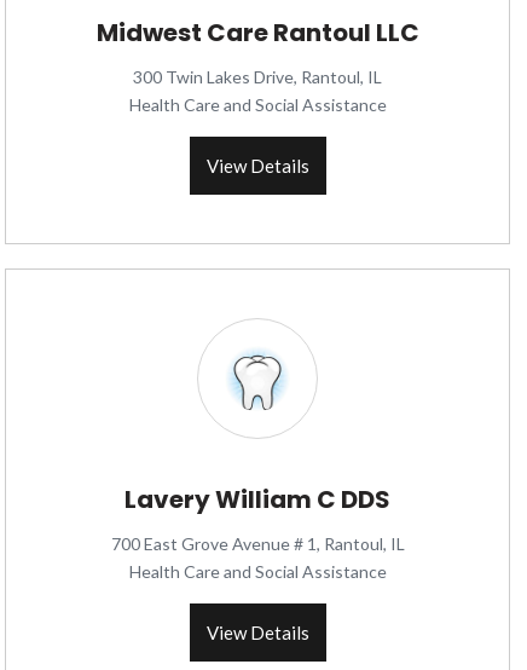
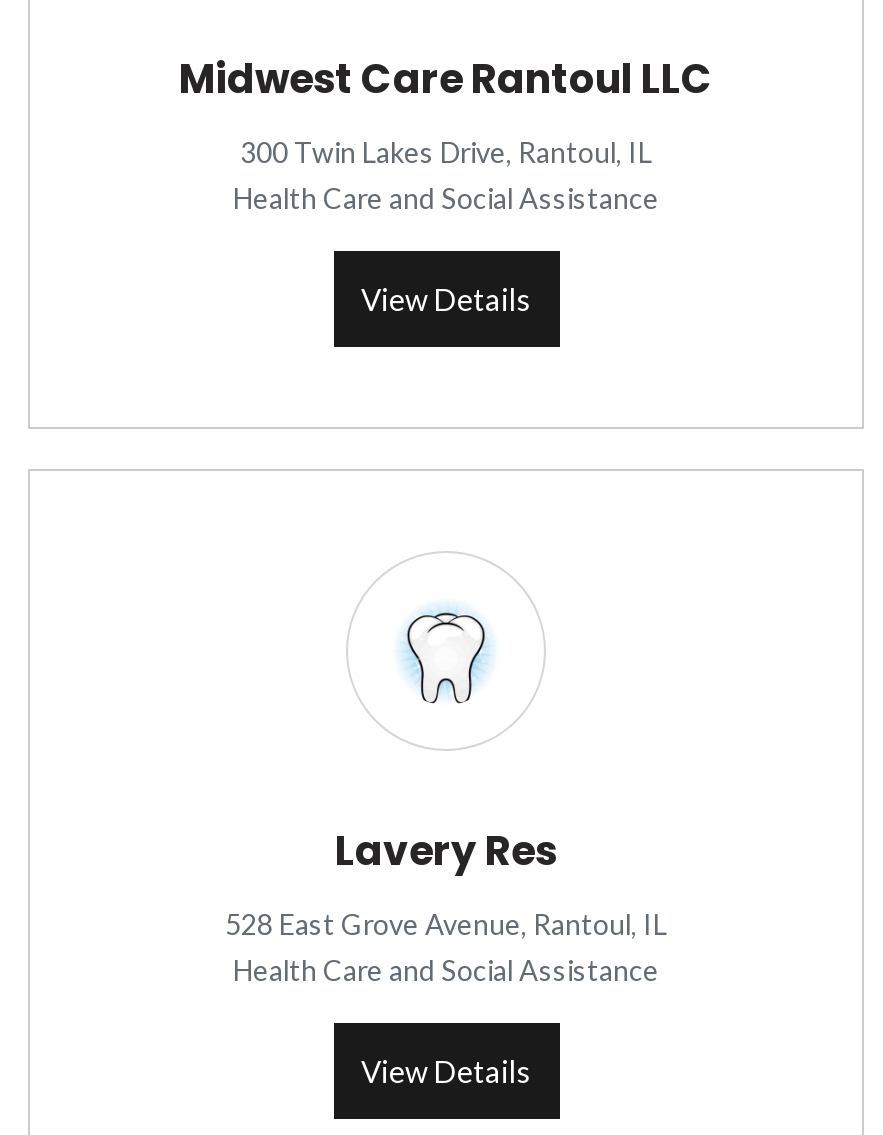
- Lavery William C DDS
+ Lavery Res

- 700 East Grove Avenue # 1, Rantoul, IL
+ 528 East Grove Avenue, Rantoul, IL
